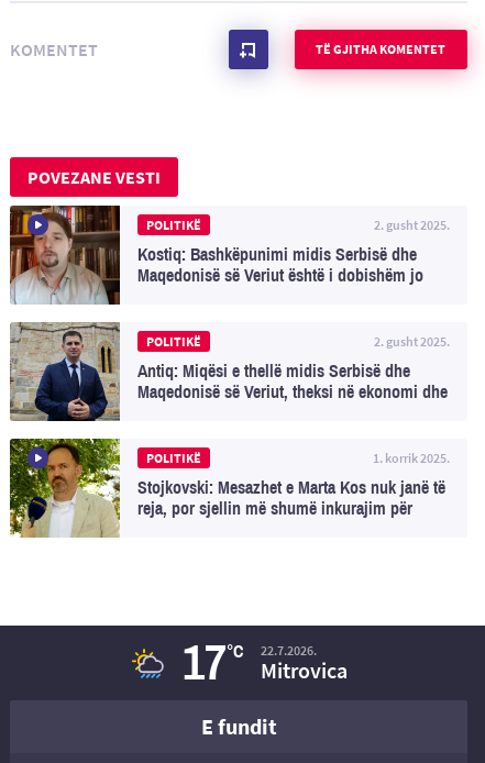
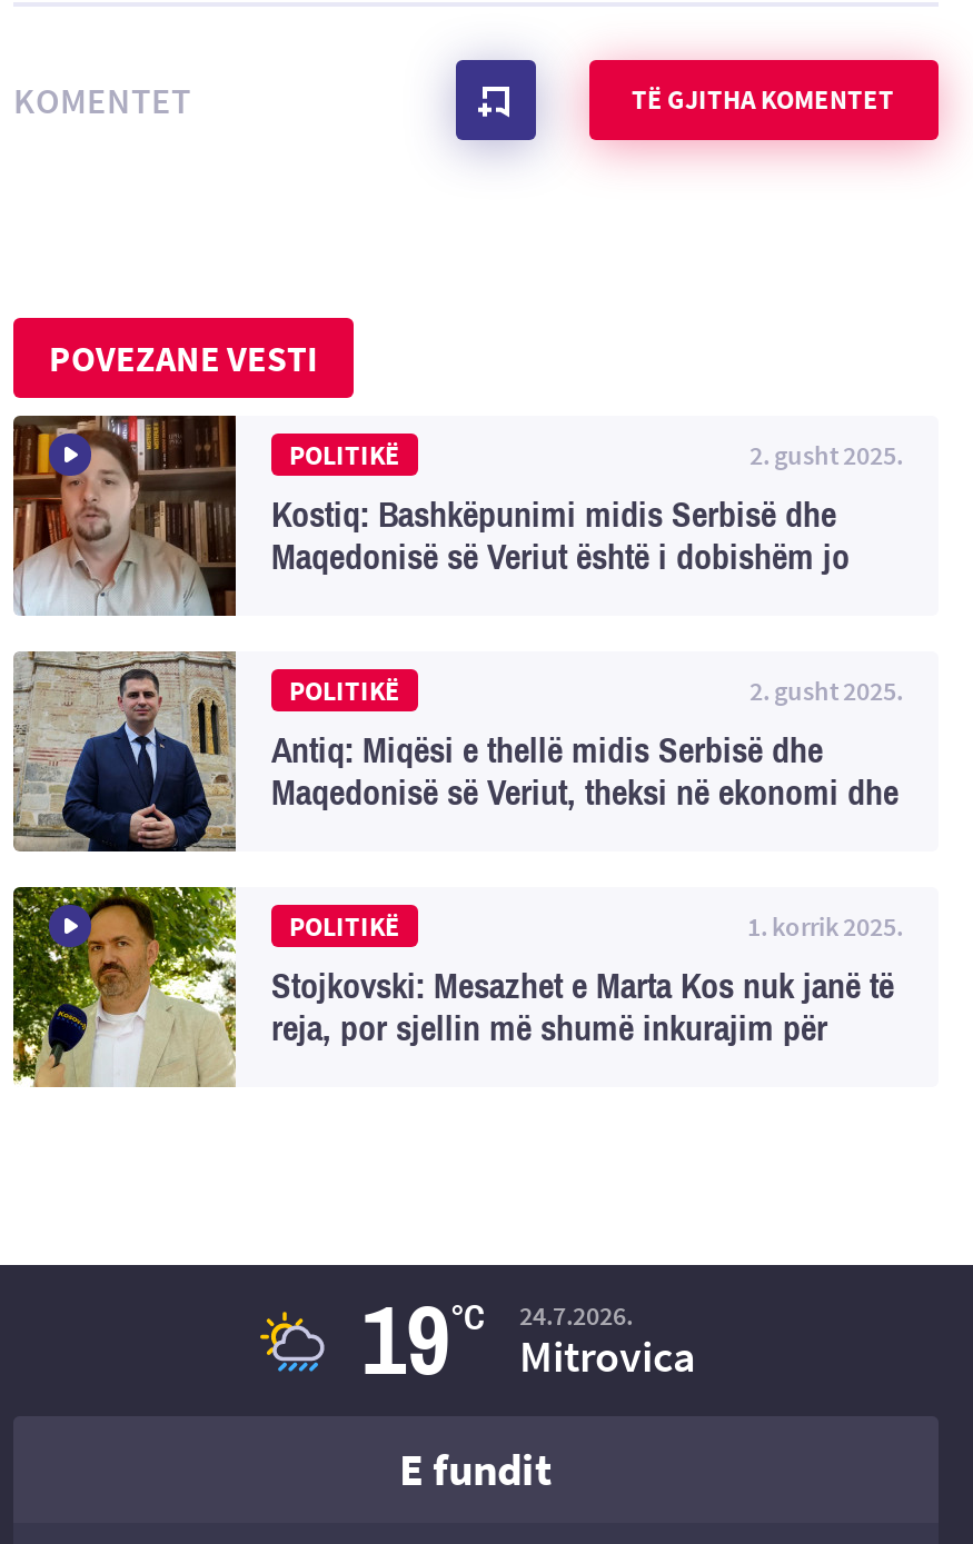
- 17°C
+ 19°C

- 22.7.2026.
+ 24.7.2026.
